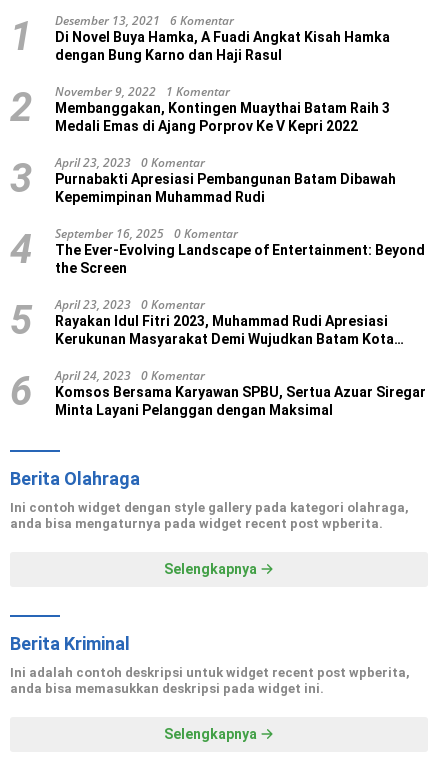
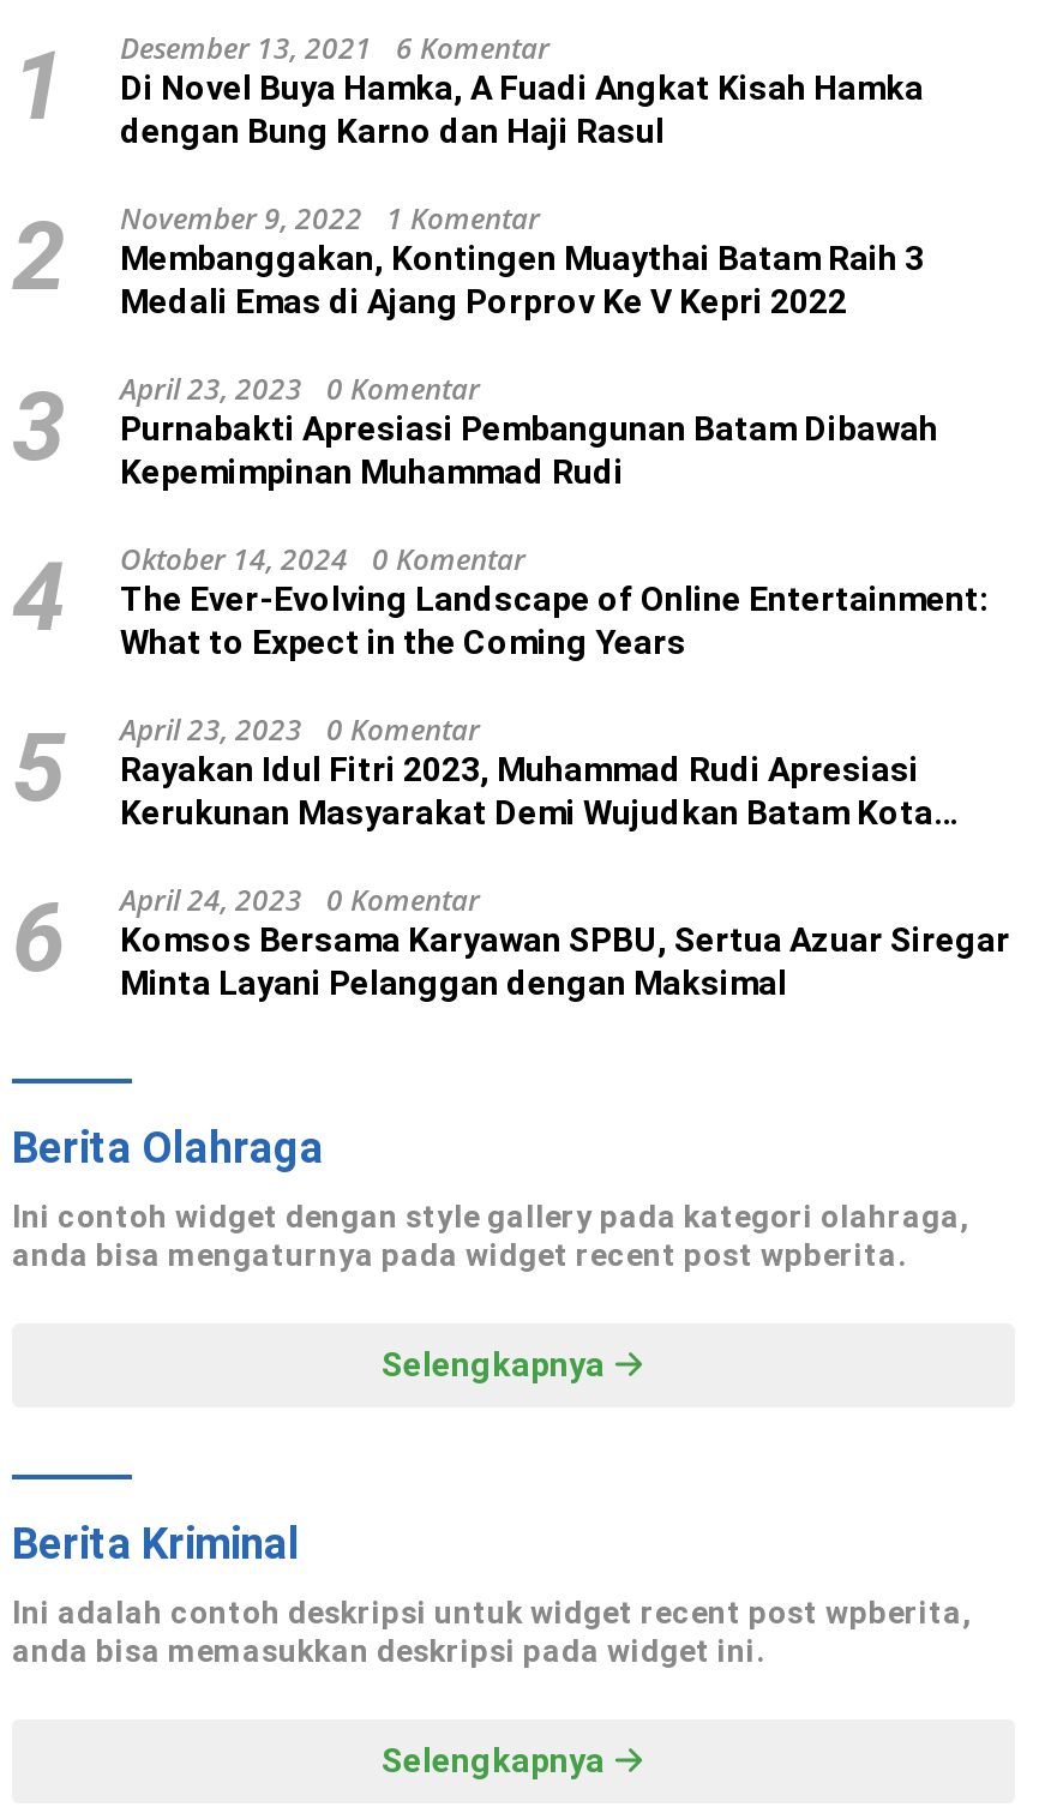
- September 16, 2025 0 Komentar
- The Ever-Evolving Landscape of Entertainment: Beyond
- the Screen
+ Oktober 14, 2024 0 Komentar
+ The Ever-Evolving Landscape of Online Entertainment:
+ What to Expect in the Coming Years
